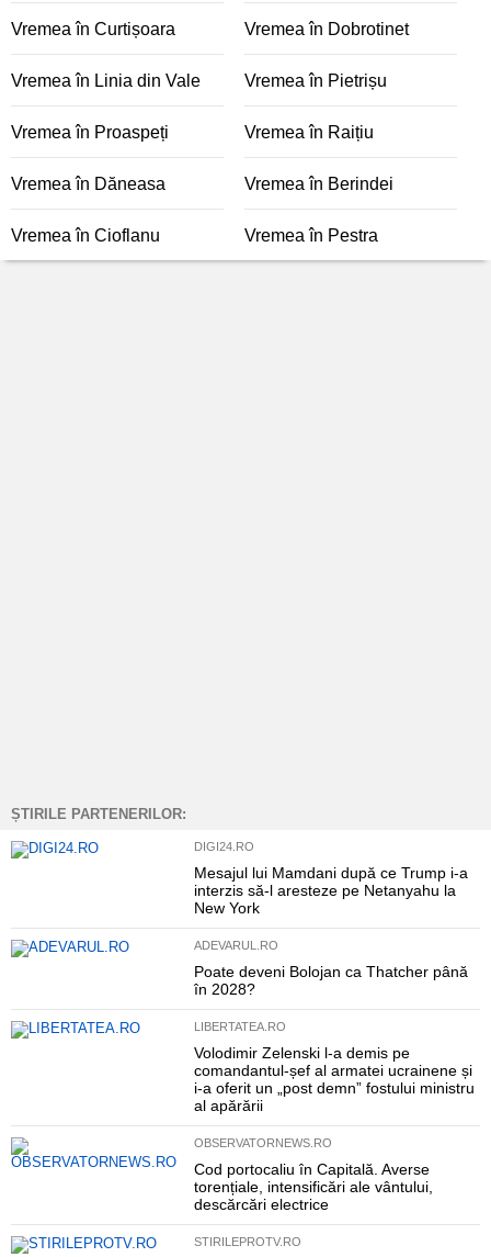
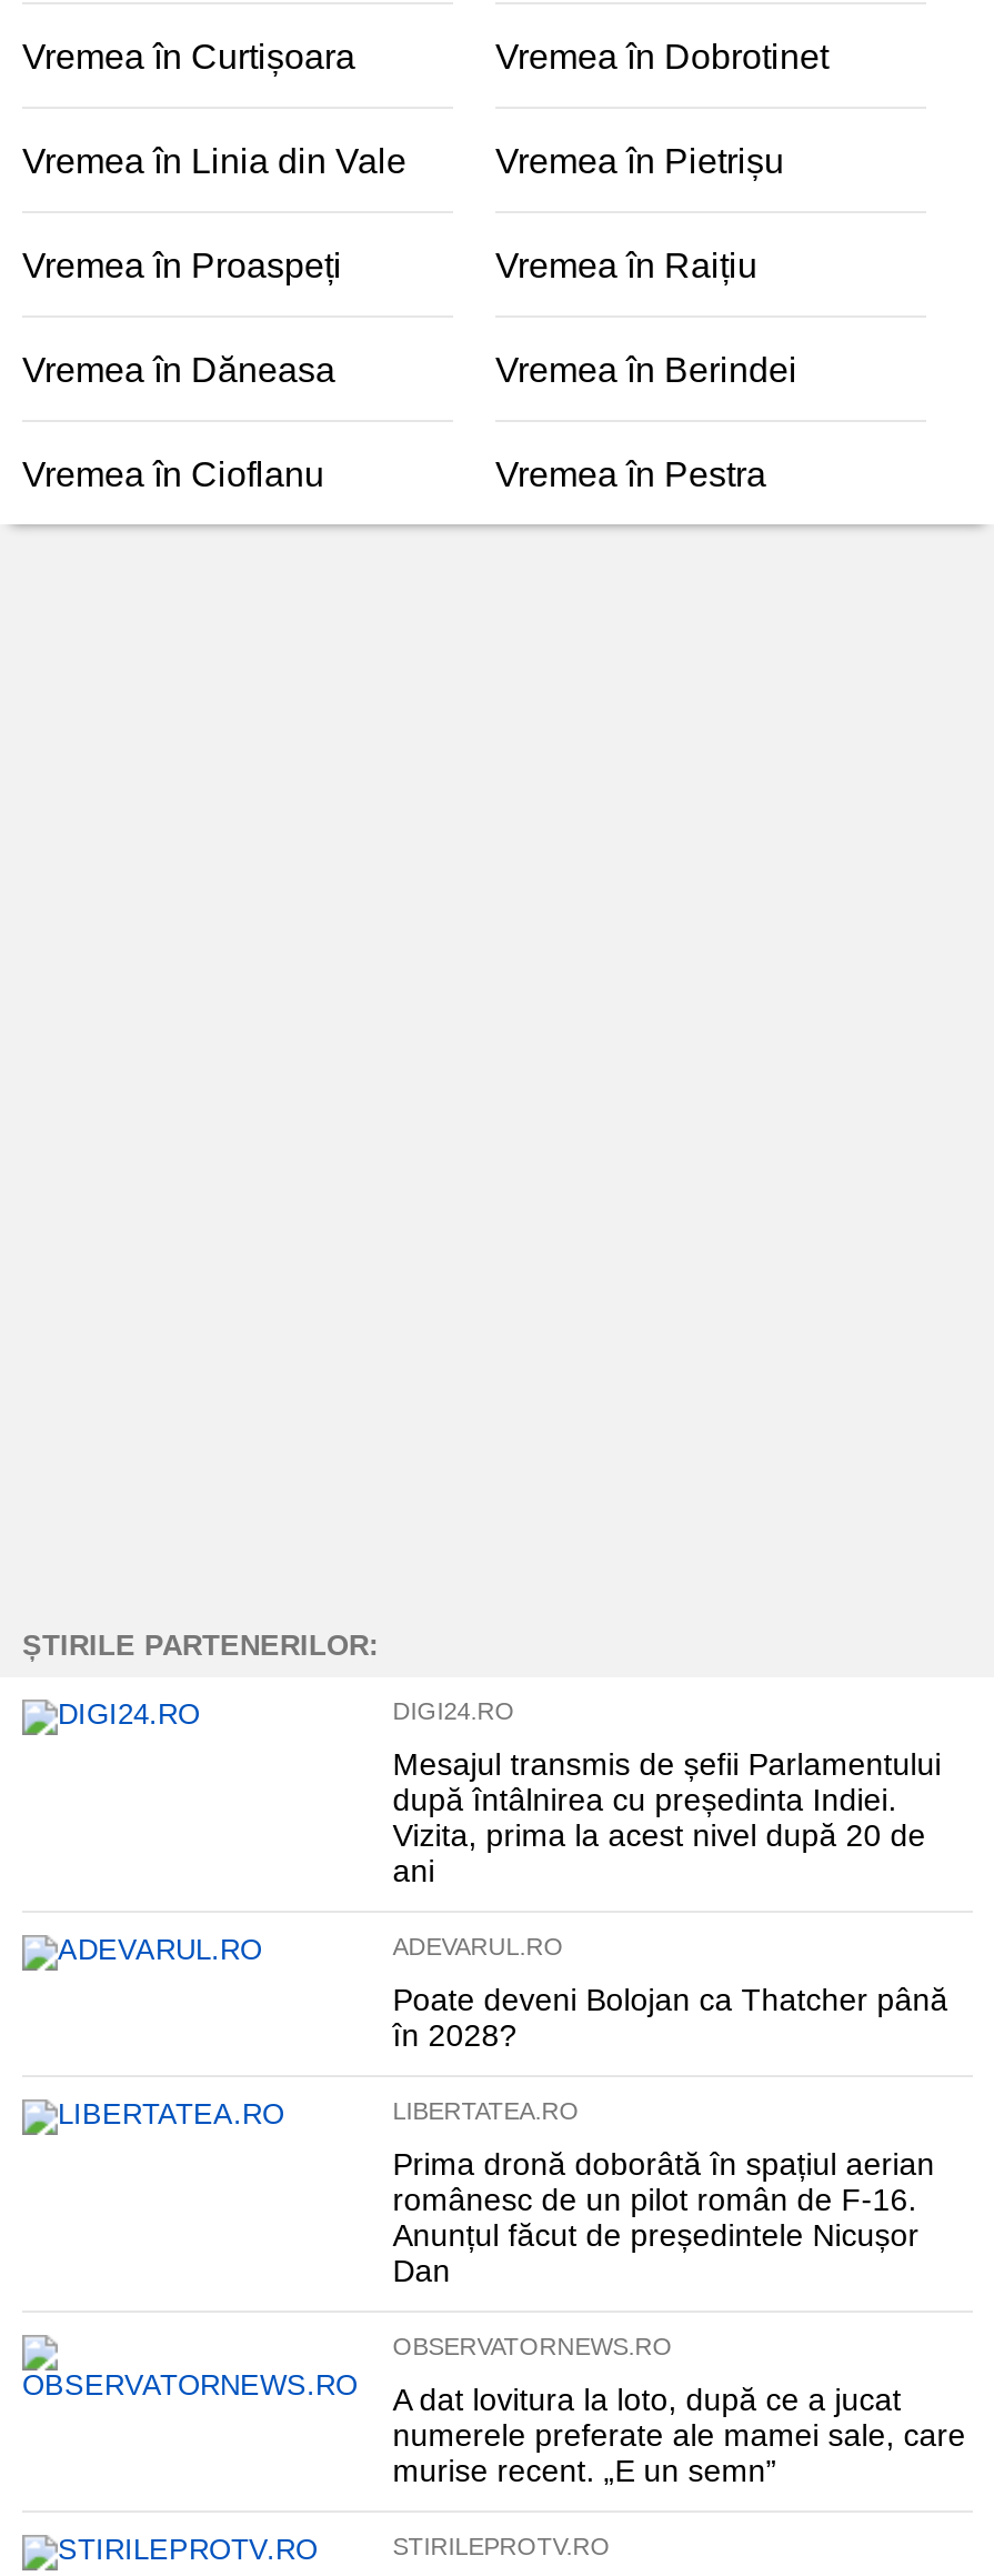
- Mesajul lui Mamdani după ce Trump i-a
- interzis să-l aresteze pe Netanyahu la
- New York
+ Mesajul transmis de șefii Parlamentului
+ după întâlnirea cu președinta Indiei.
+ Vizita, prima la acest nivel după 20 de
+ ani

- Volodimir Zelenski l-a demis pe
- comandantul-șef al armatei ucrainene și
- i-a oferit un „post demn” fostului ministru
- al apărării
+ Prima dronă doborâtă în spațiul aerian
+ românesc de un pilot român de F-16.
+ Anunțul făcut de președintele Nicușor
+ Dan

- Cod portocaliu în Capitală. Averse
- torențiale, intensificări ale vântului,
- descărcări electrice
+ A dat lovitura la loto, după ce a jucat
+ numerele preferate ale mamei sale, care
+ murise recent. „E un semn”
